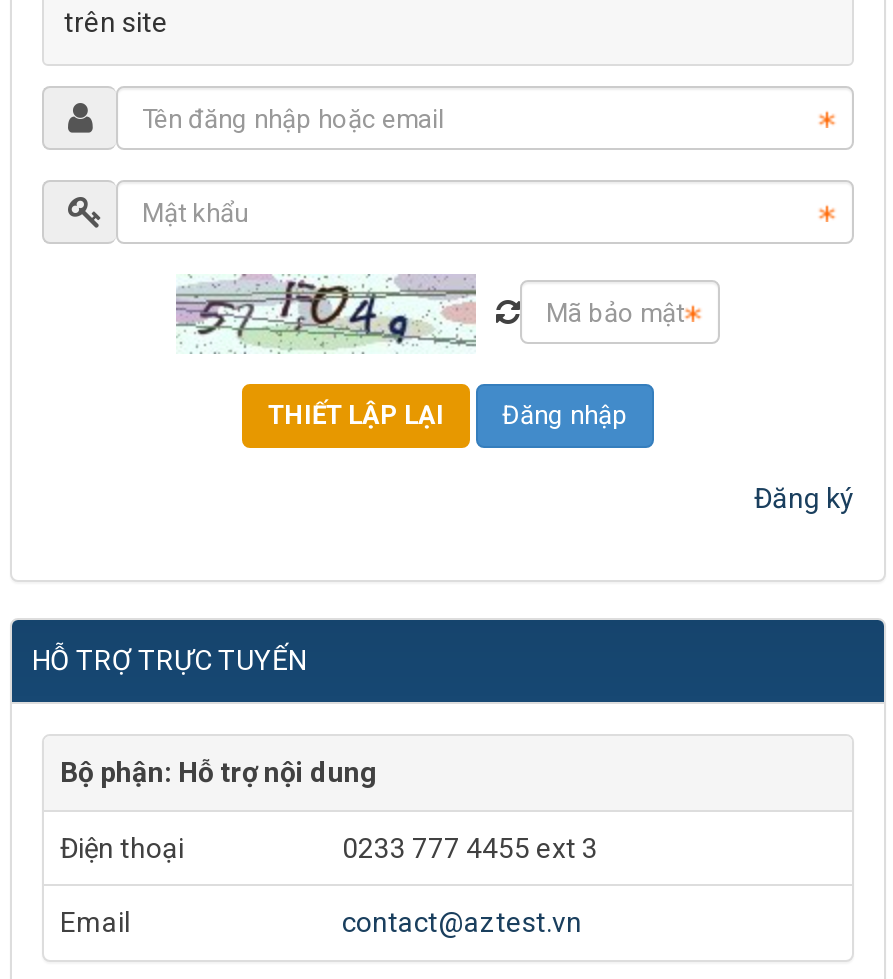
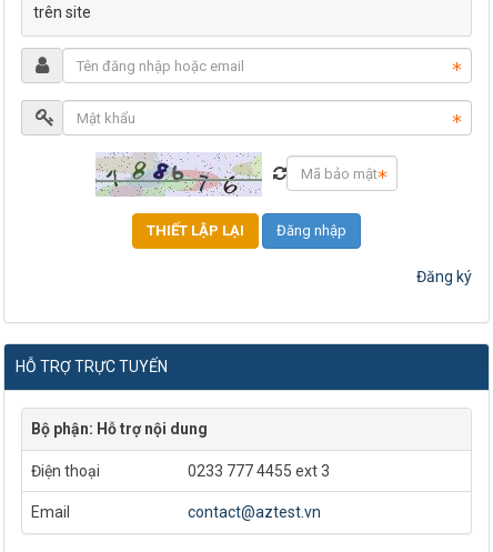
- [image]
+ [image]
